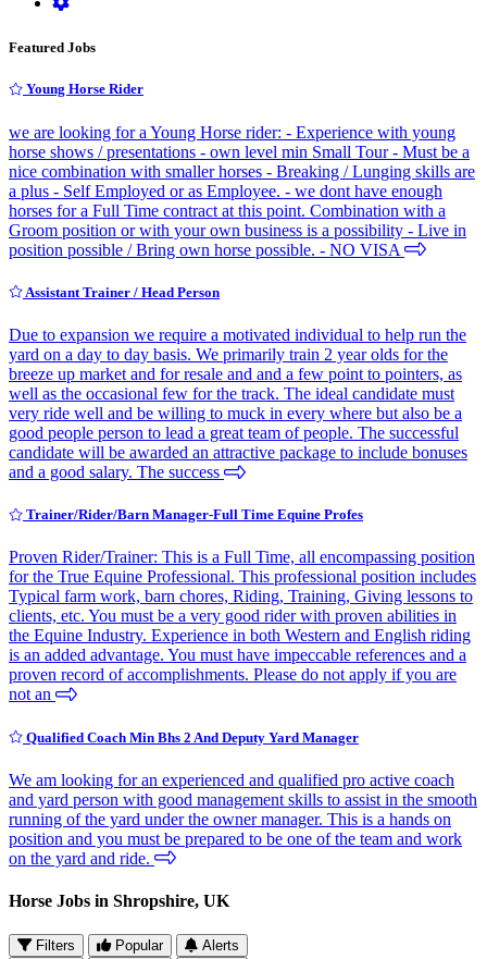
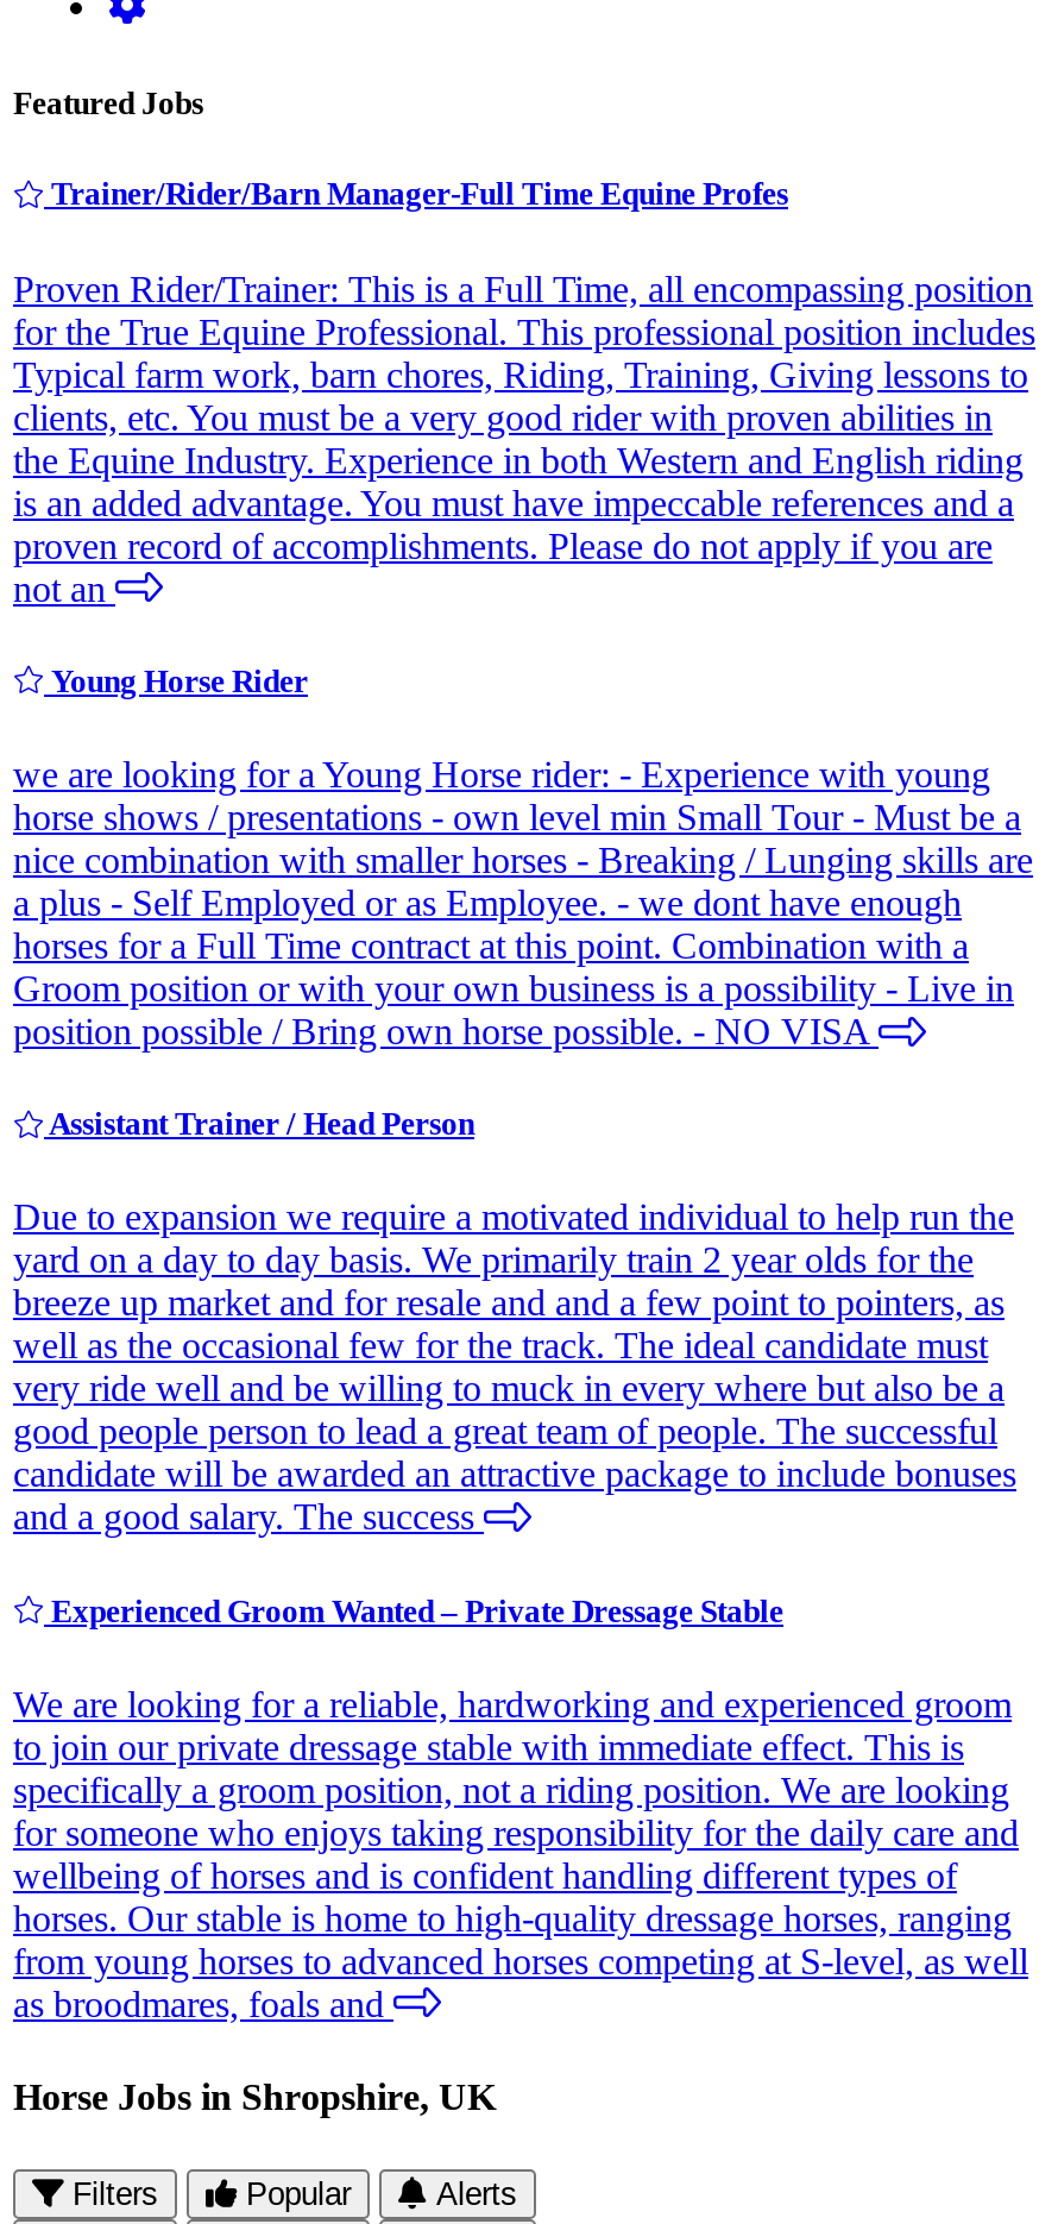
moved down: Young Horse Rider | we are looking for a Young Horse rider: - Experience with young | horse shows / presentations - own level min Small Tour - Must be a | ... | candidate will be awarded an attractive package to include bonuses | and a good salary. The success

moved up: Trainer/Rider/Barn Manager-Full Time Equine Profes | Proven Rider/Trainer: This is a Full Time, all encompassing position | for the True Equine Professional. This professional position includes | ... | proven record of accomplishments. Please do not apply if you are | not an

- Qualified Coach Min Bhs 2 And Deputy Yard Manager
- We am looking for an experienced and qualified pro active coach
- and yard person with good management skills to assist in the smooth
- running of the yard under the owner manager. This is a hands on
- position and you must be prepared to be one of the team and work
- on the yard and ride.
+ Experienced Groom Wanted – Private Dressage Stable
+ We are looking for a reliable, hardworking and experienced groom
+ to join our private dressage stable with immediate effect. This is
+ specifically a groom position, not a riding position. We are looking
+ for someone who enjoys taking responsibility for the daily care and
+ wellbeing of horses and is confident handling different types of
+ horses. Our stable is home to high-quality dressage horses, ranging
+ from young horses to advanced horses competing at S-level, as well
+ as broodmares, foals and
